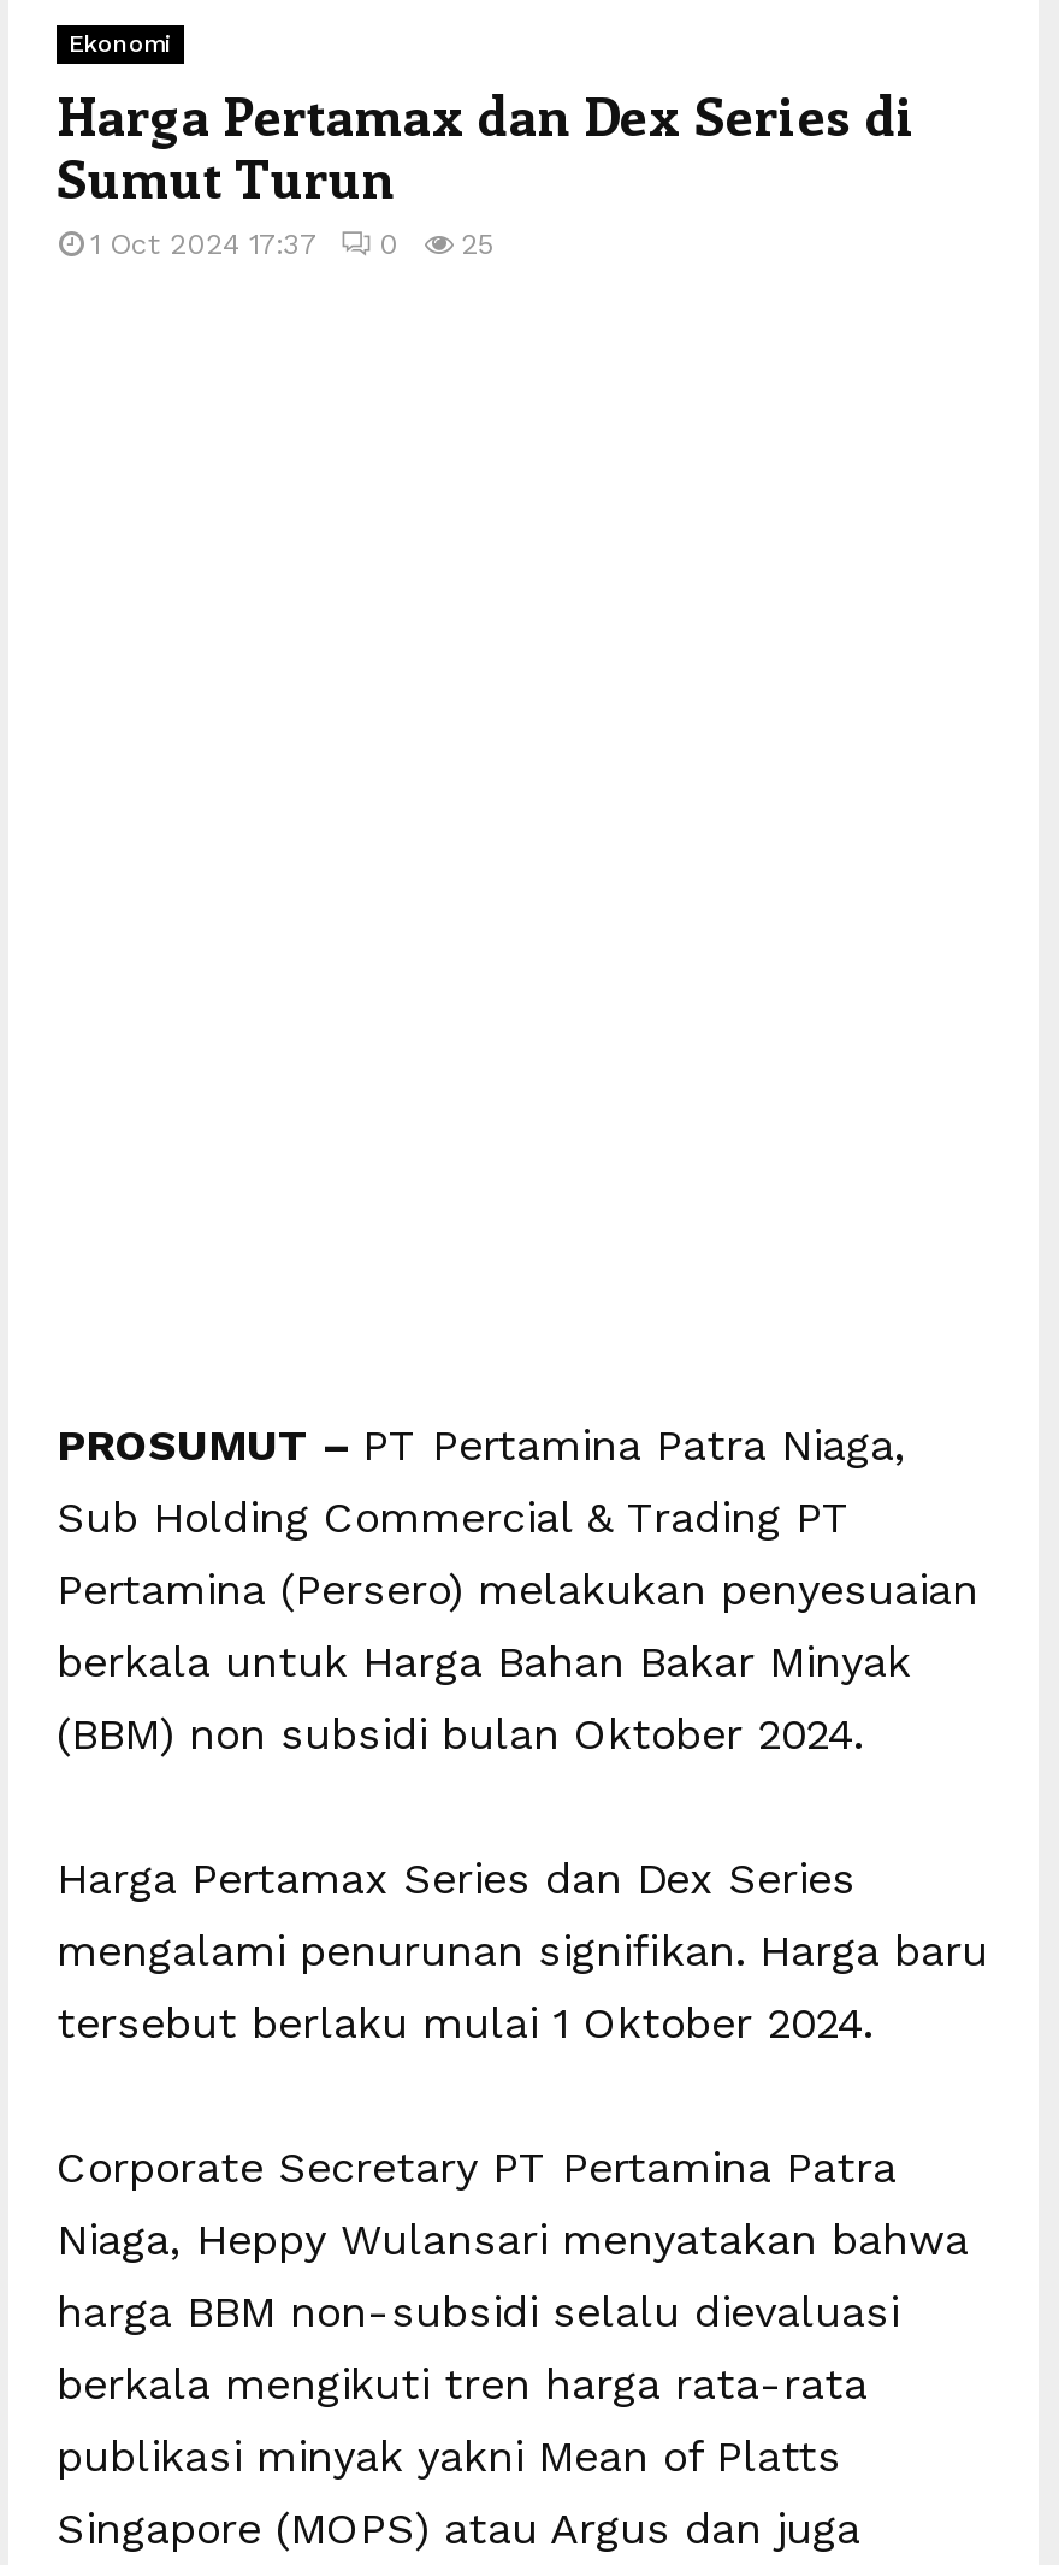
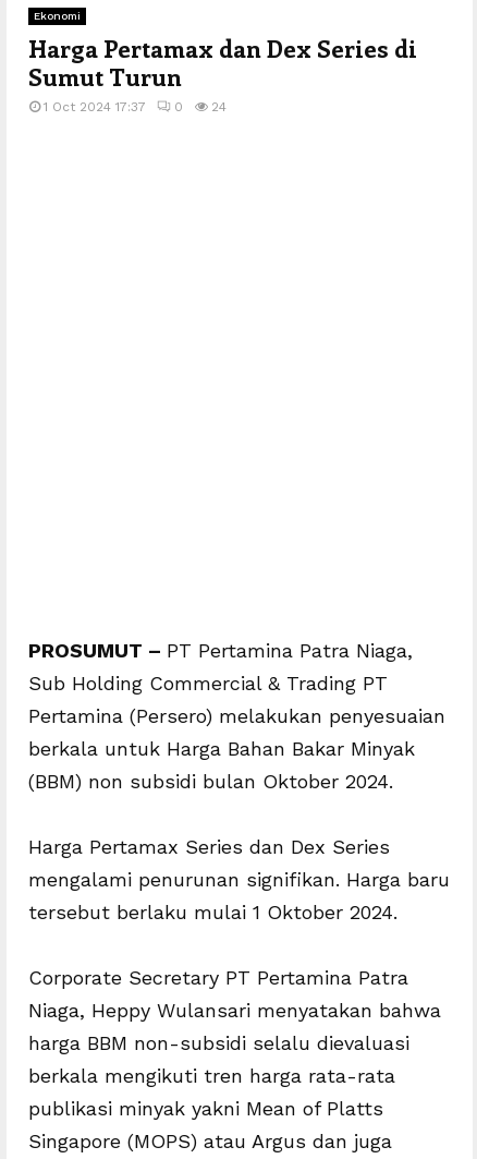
- 25
+ 24
